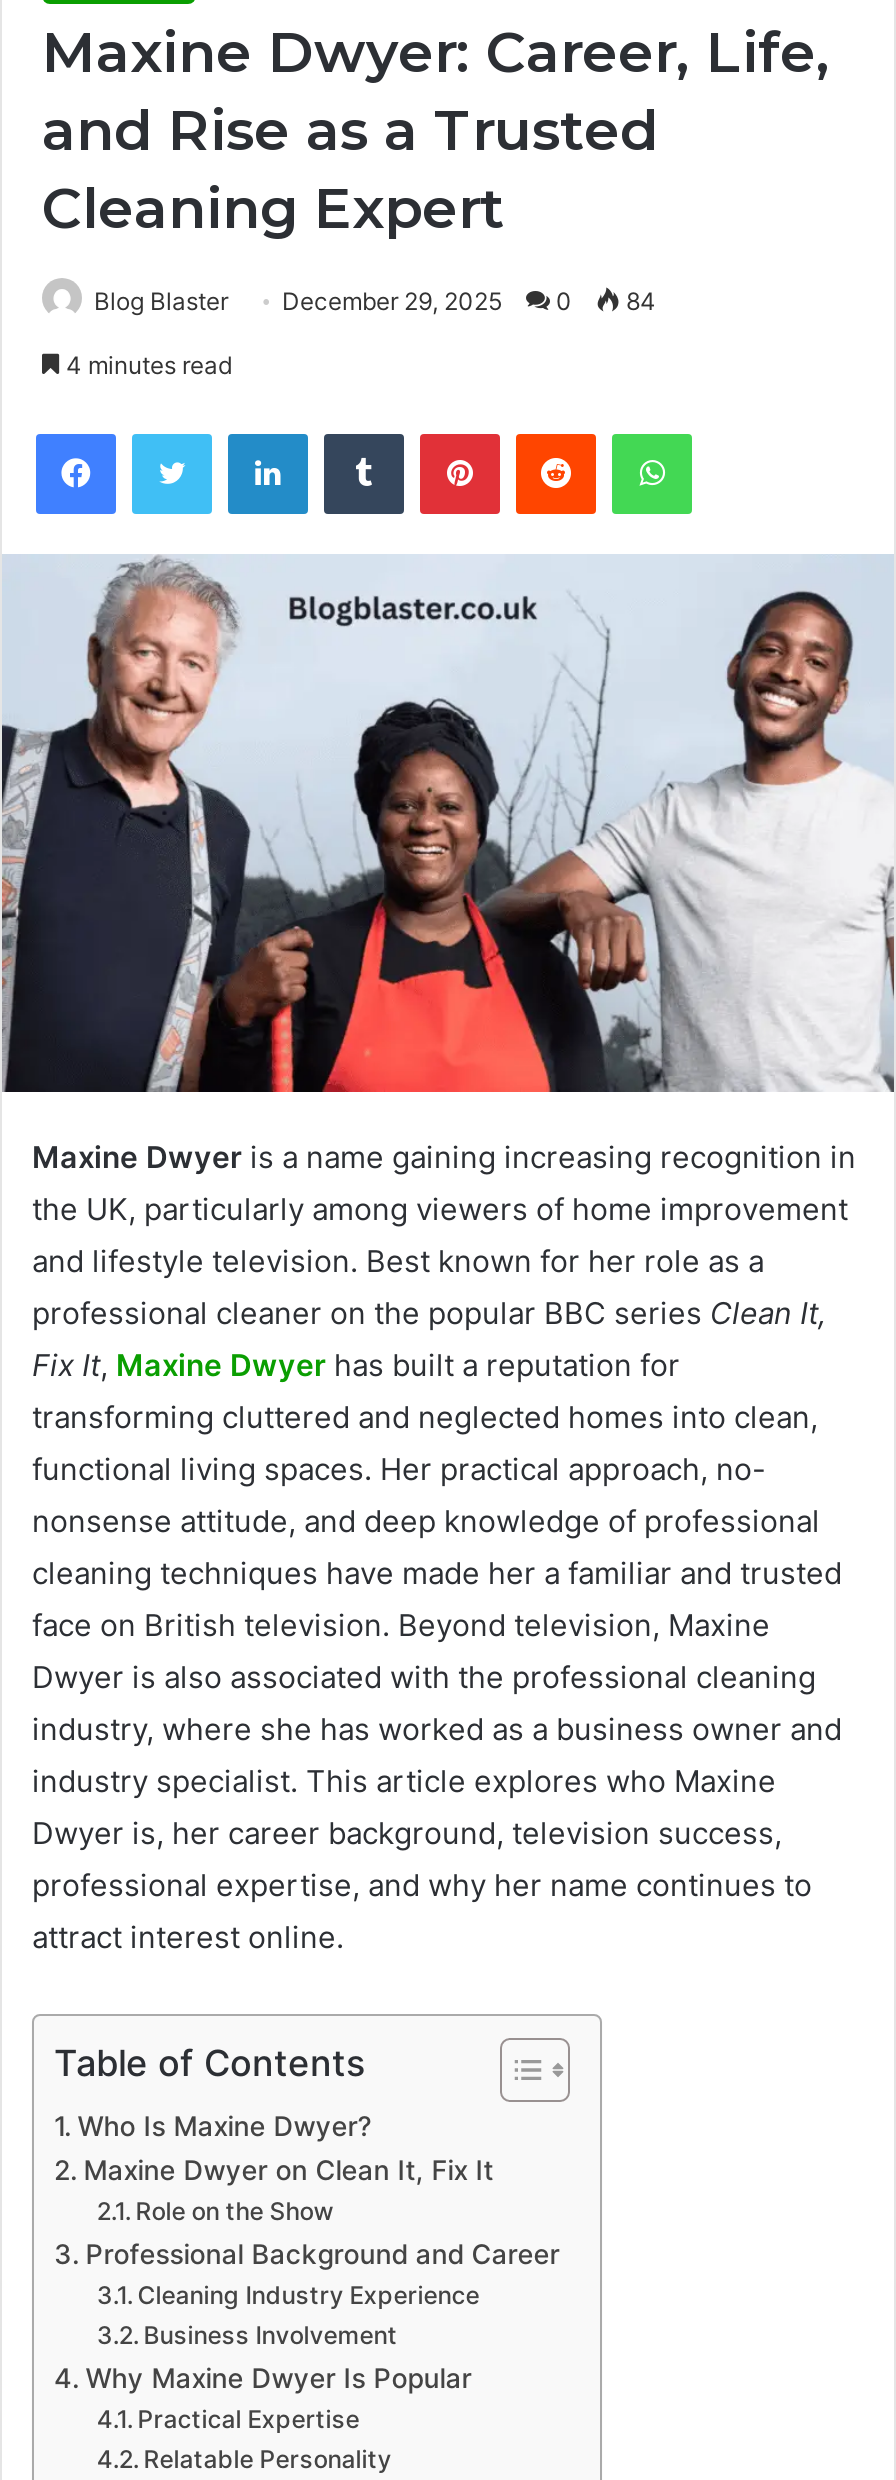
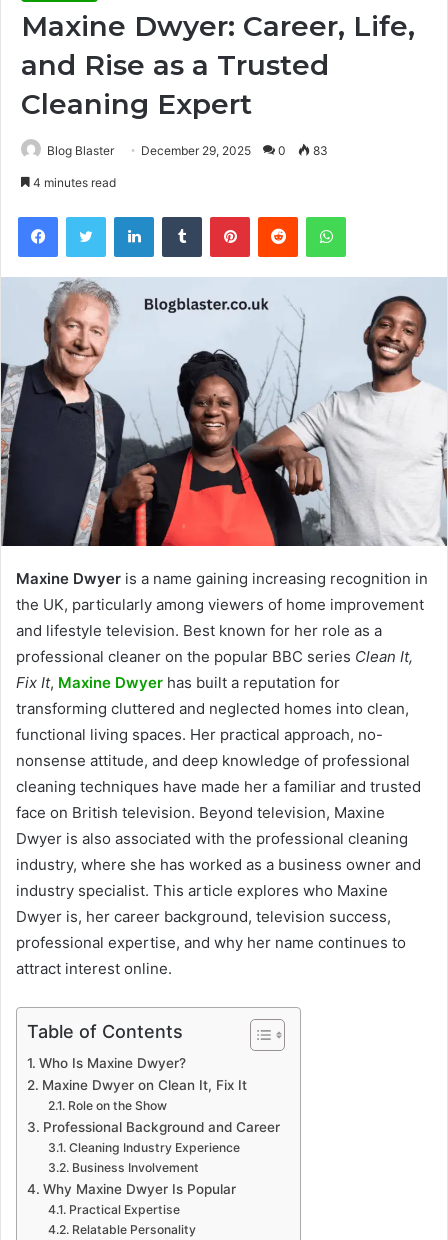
- Blog Blaster December 29, 2025 0 84
+ Blog Blaster December 29, 2025 0 83
